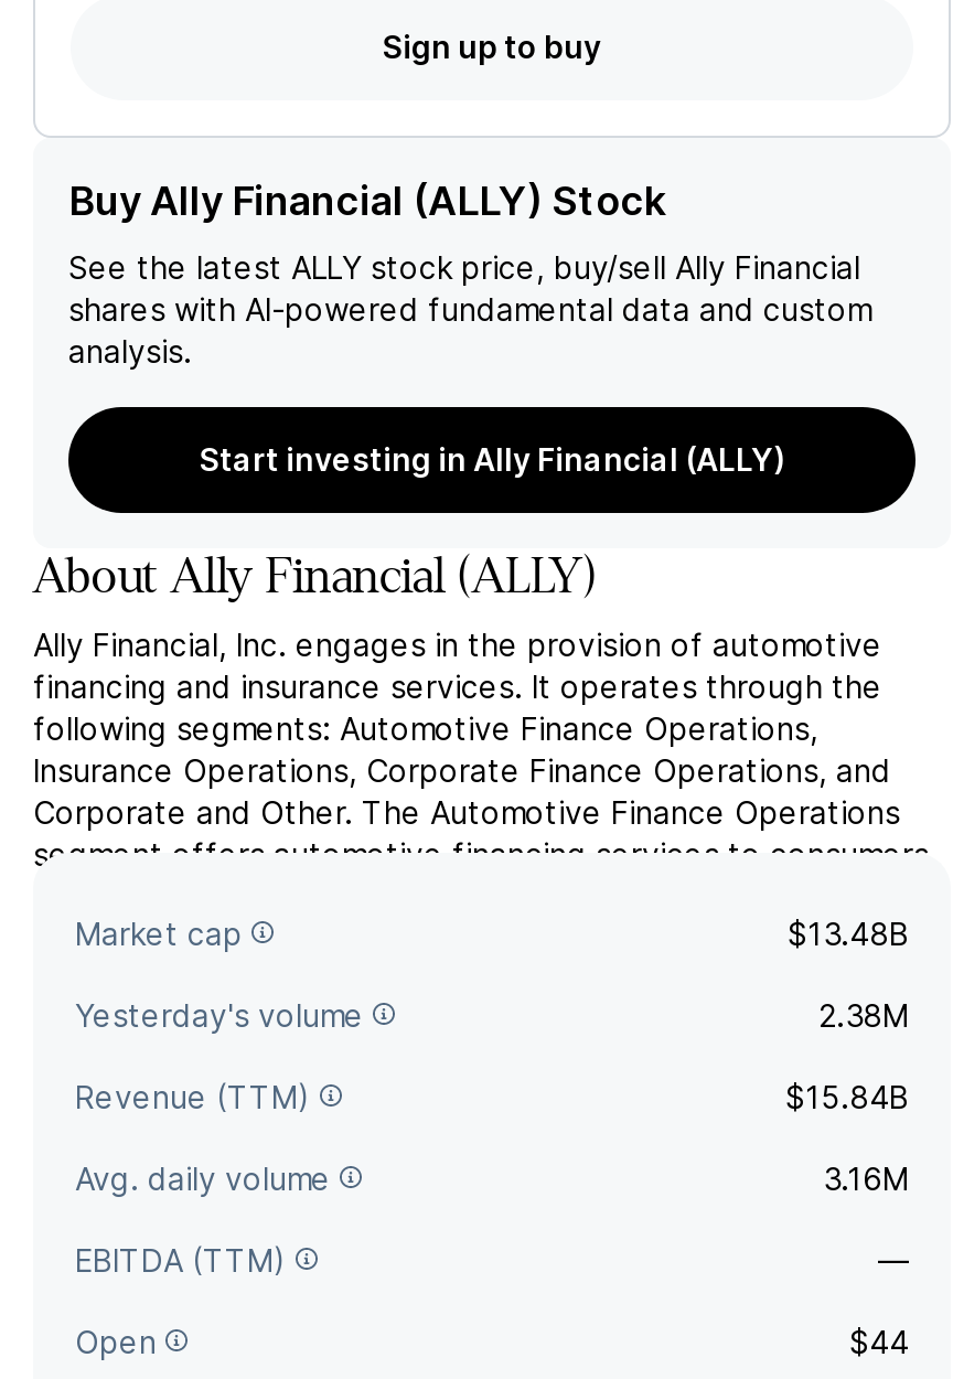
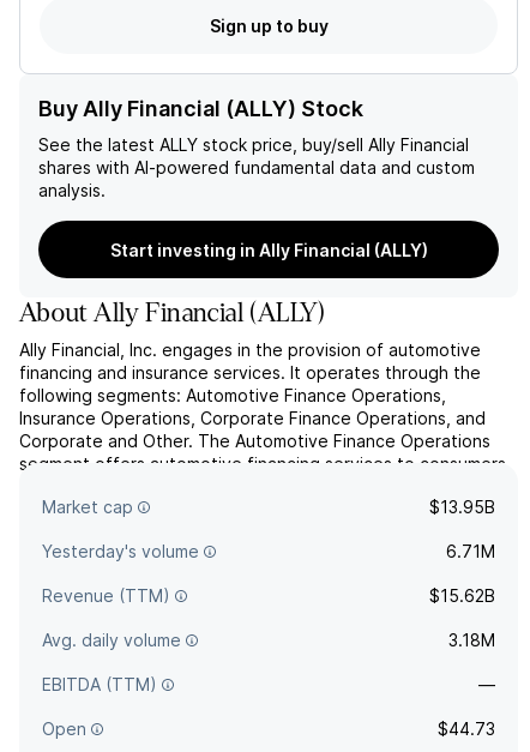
- $13.48B
+ $13.95B

- 2.38M
+ 6.71M

- $15.84B
+ $15.62B

- 3.16M
+ 3.18M

- $44
+ $44.73
